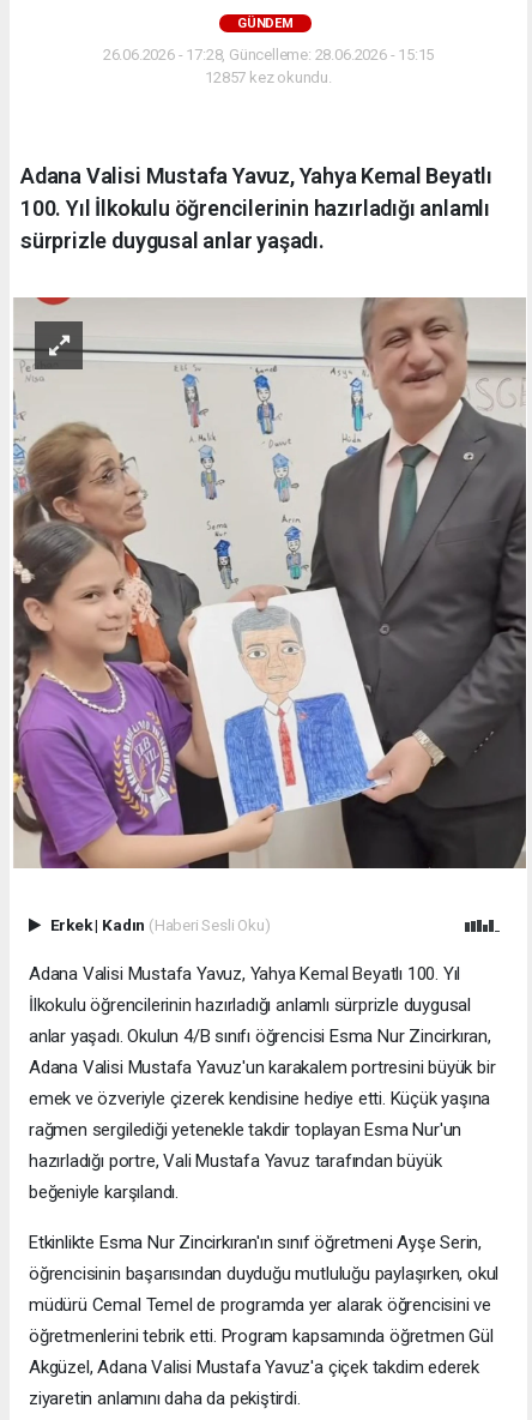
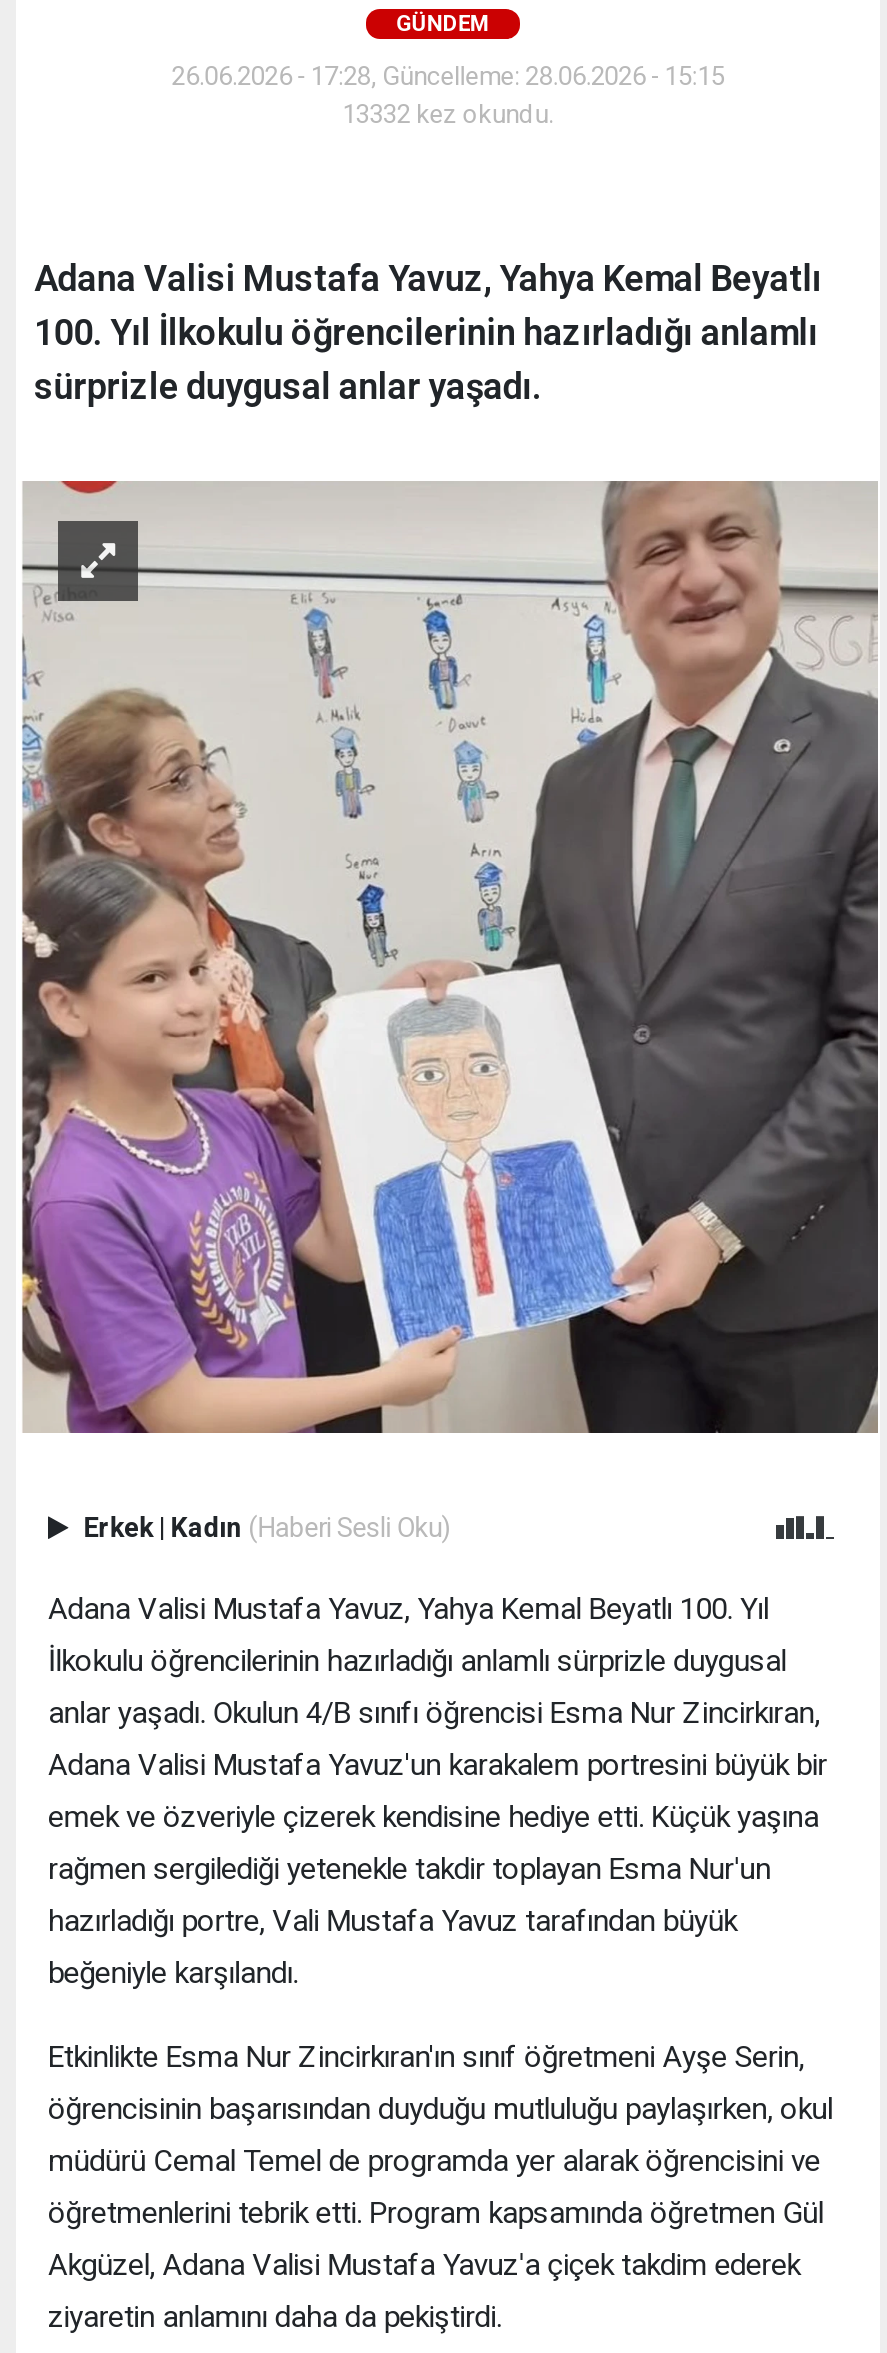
- 12857 kez okundu.
+ 13332 kez okundu.
